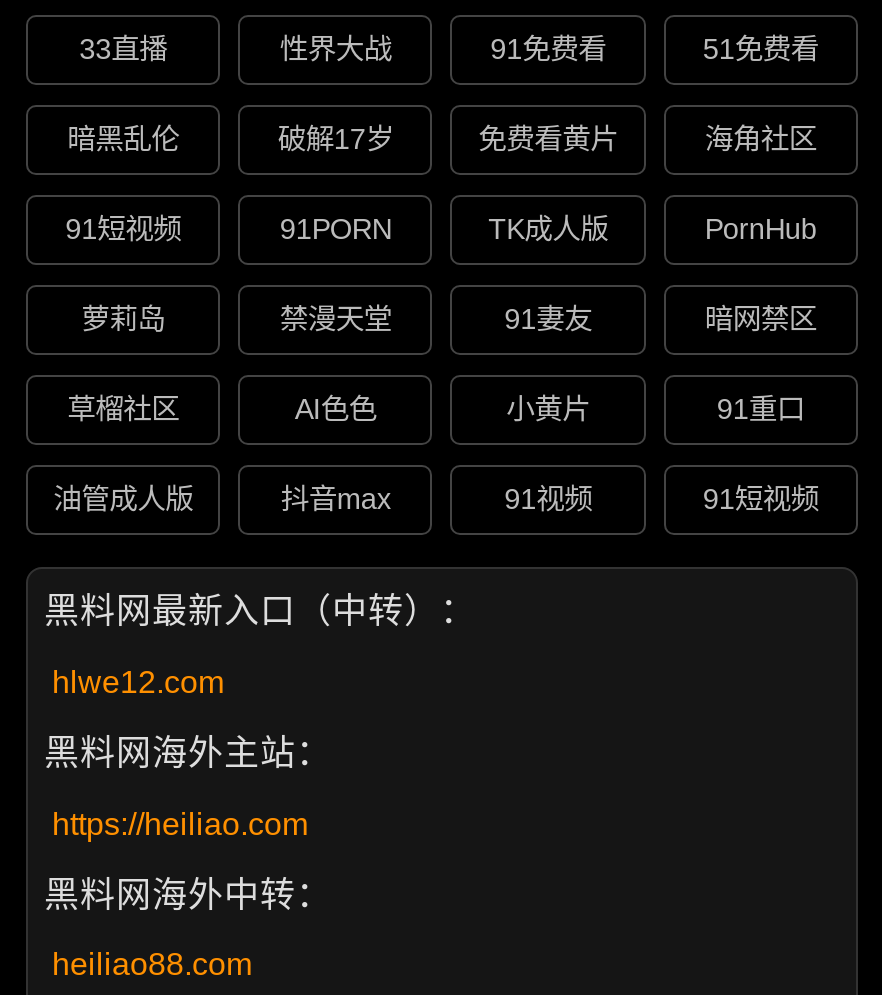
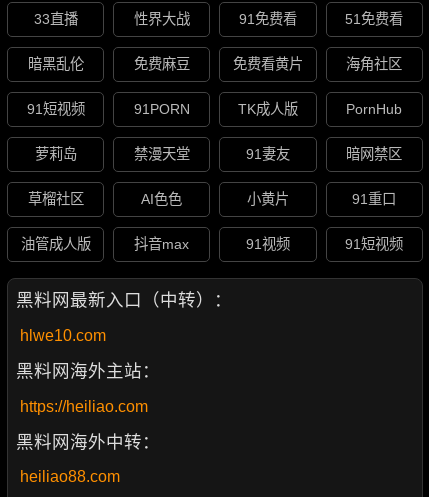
- 破解17岁
+ 免费麻豆

- hlwe12.com
+ hlwe10.com
